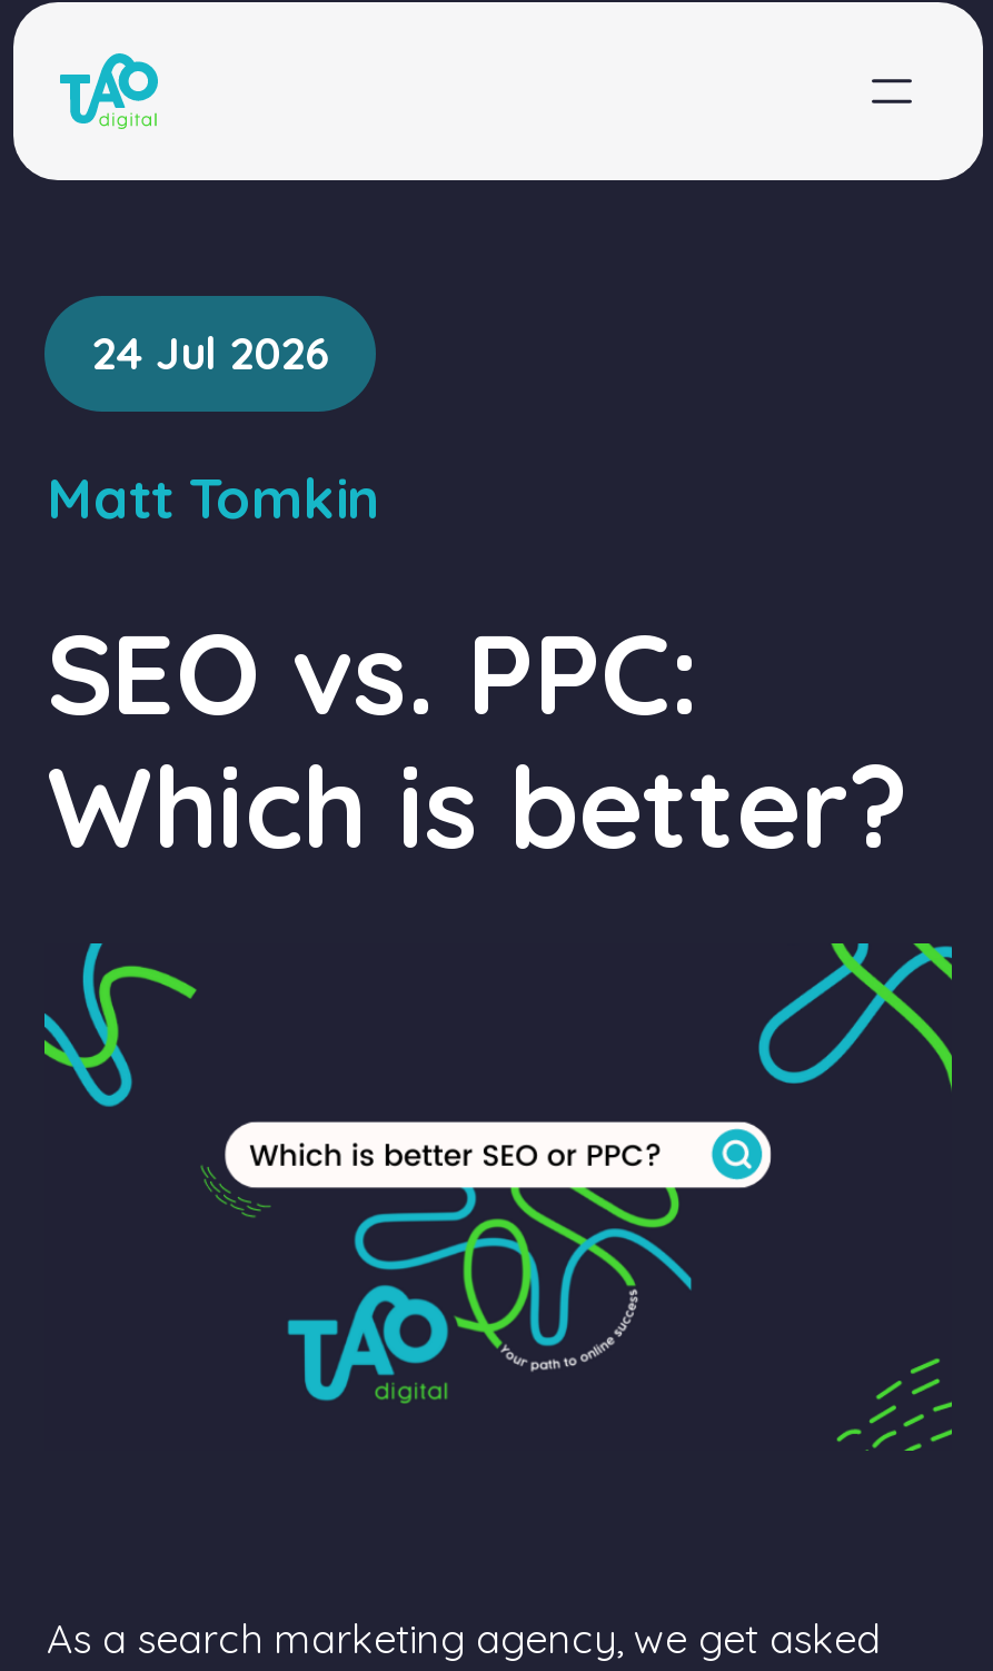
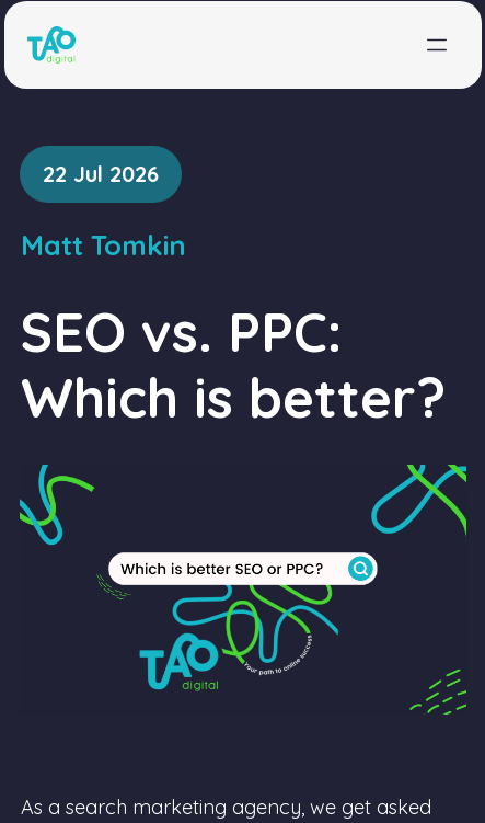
- 24 Jul 2026
+ 22 Jul 2026
